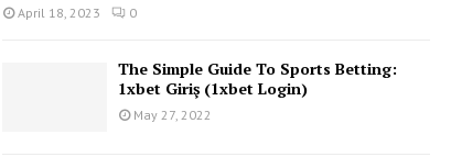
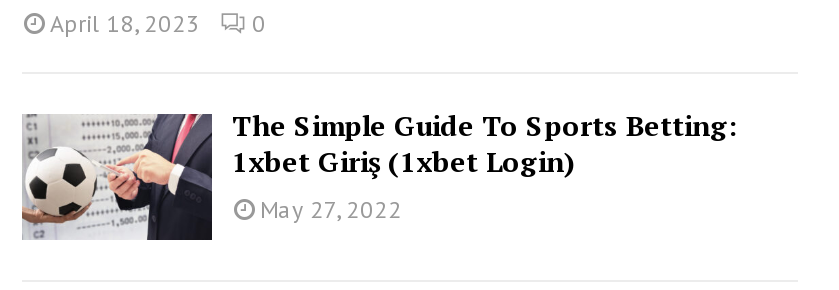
+ [image]
